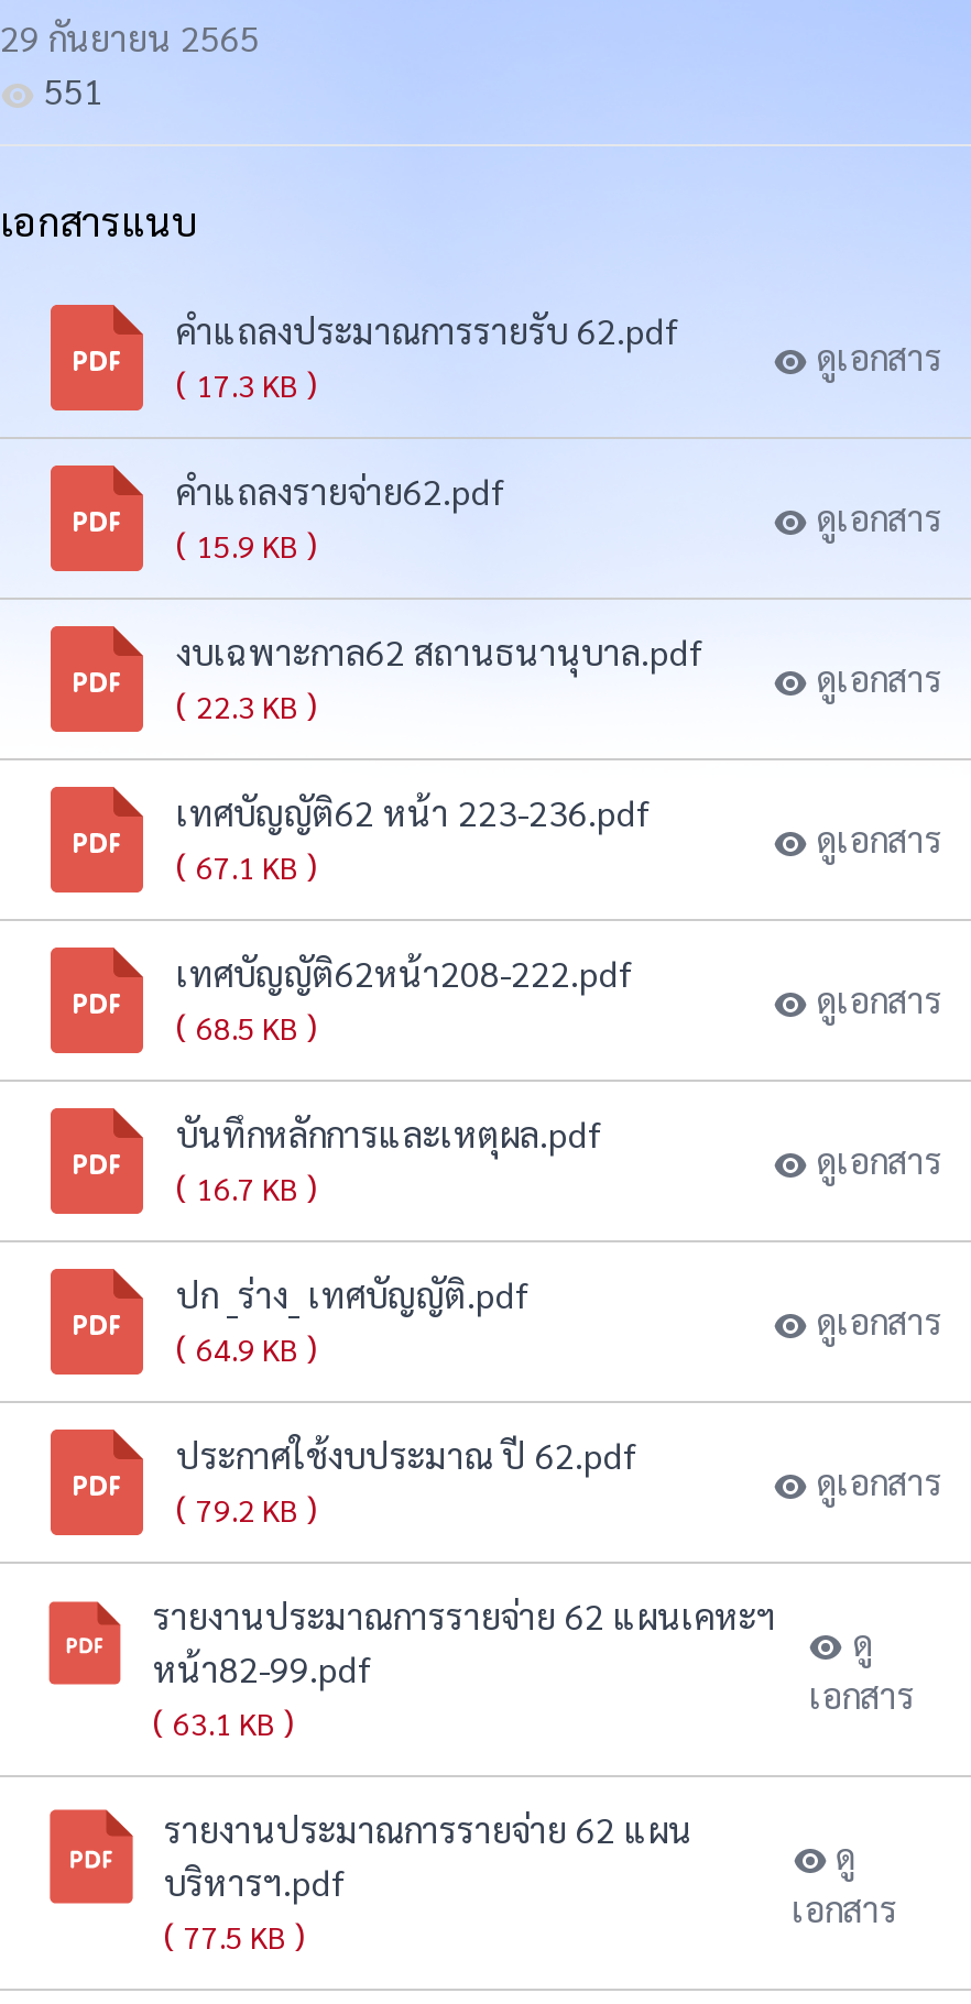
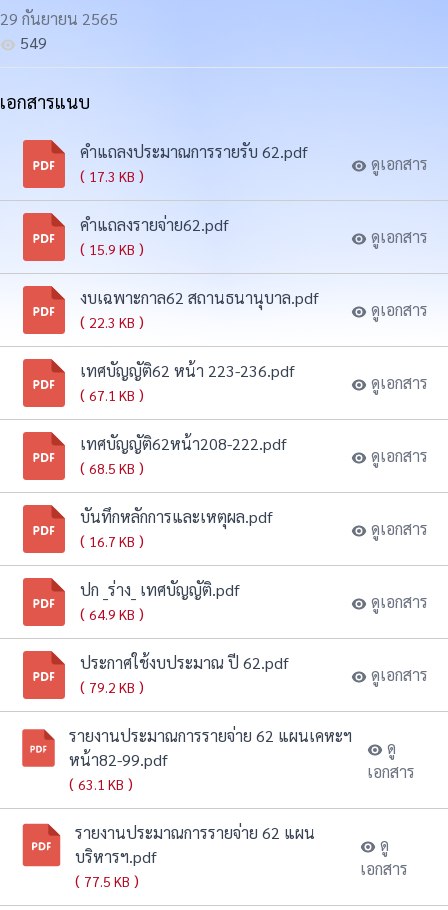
- 551
+ 549
